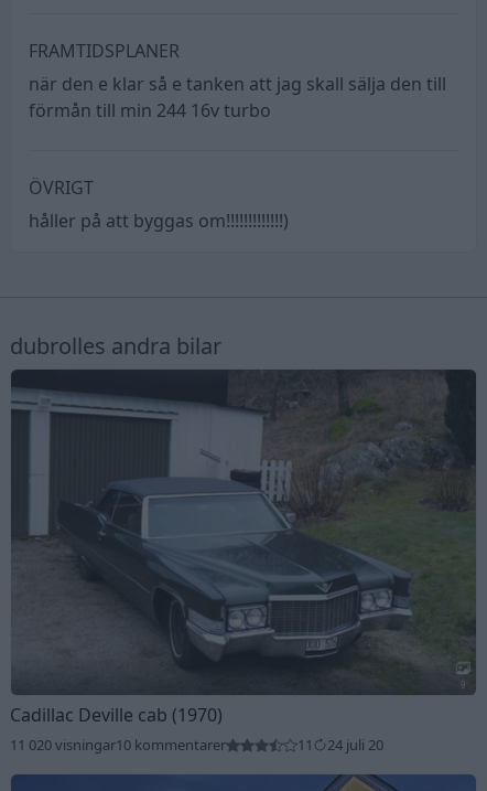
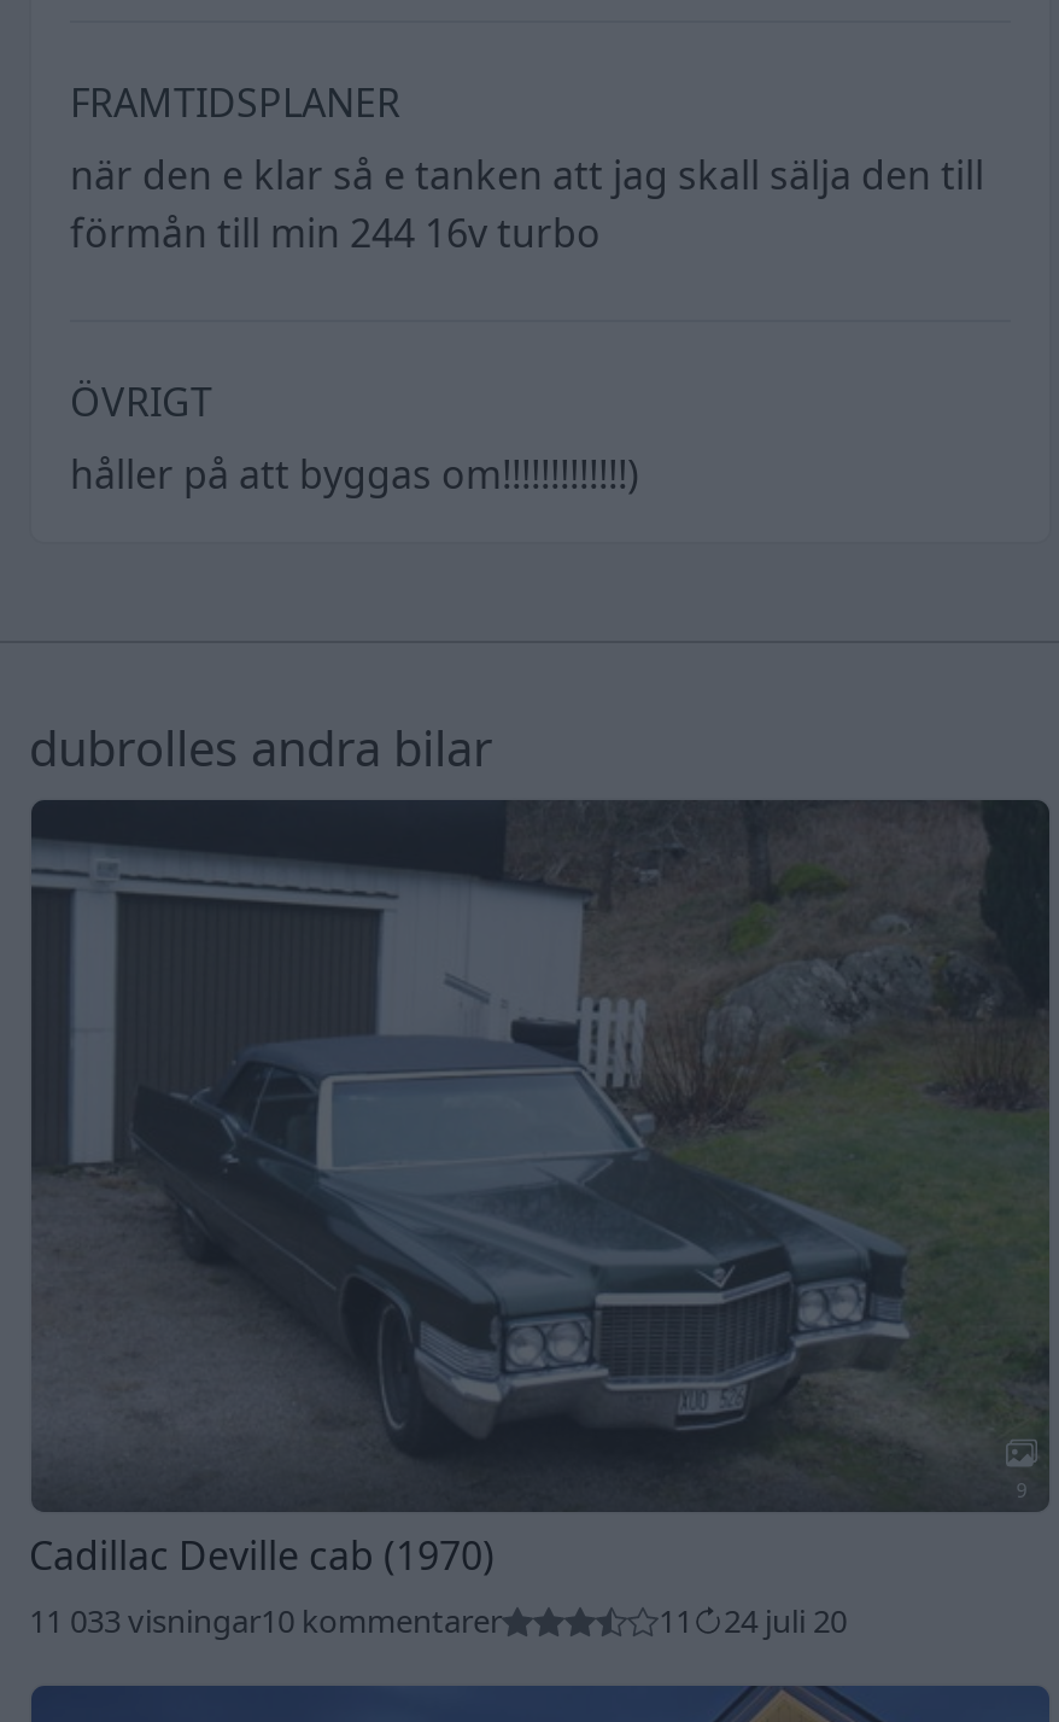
- 11 020 visningar10 kommentarer
+ 11 033 visningar10 kommentarer
